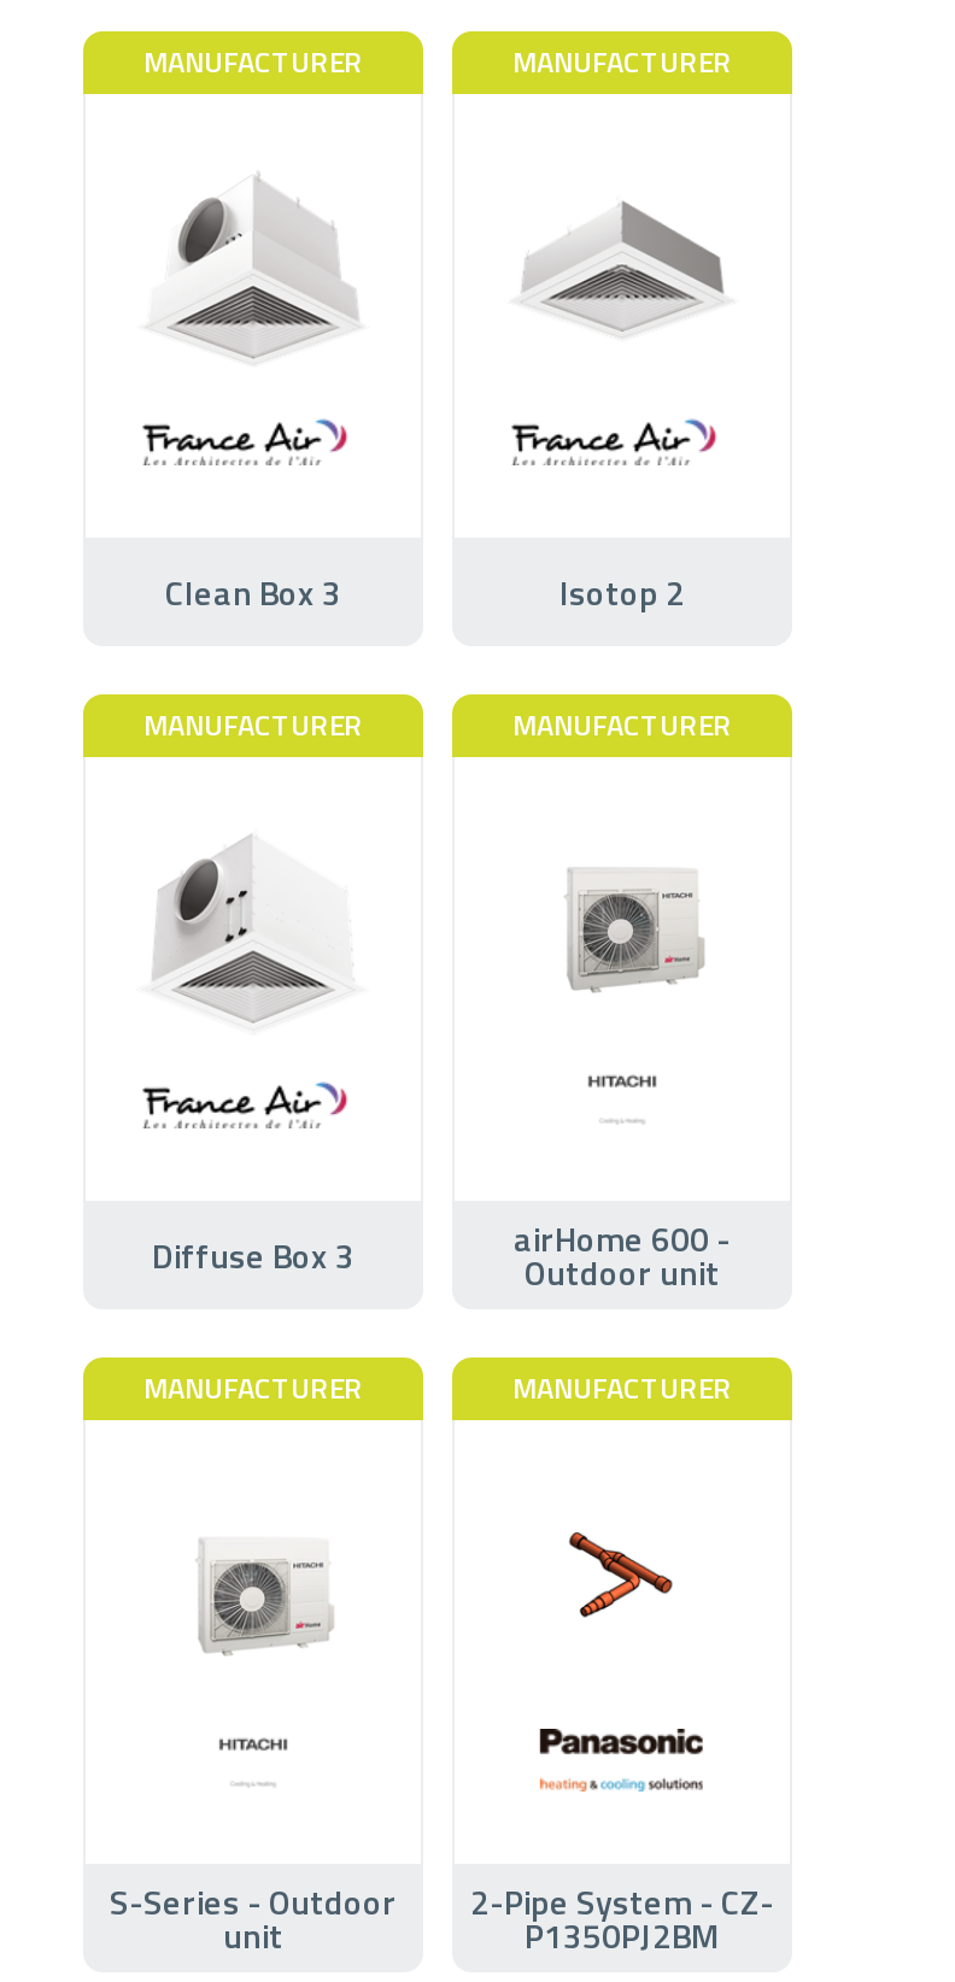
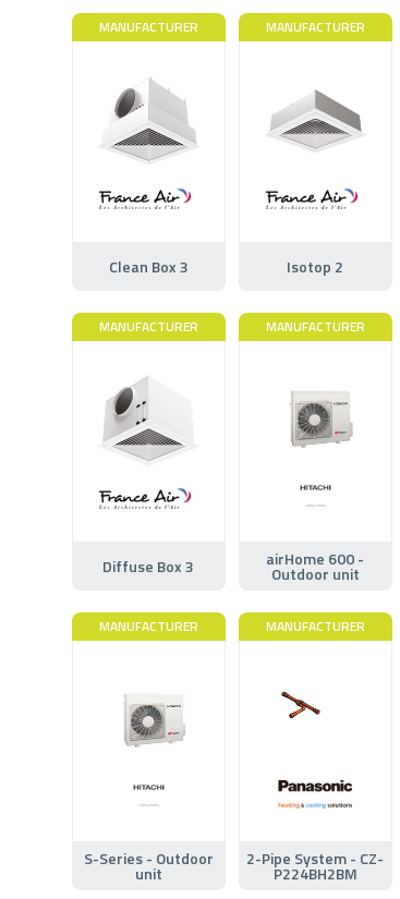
- [image]
+ [image]

- P1350PJ2BM
+ P224BH2BM
